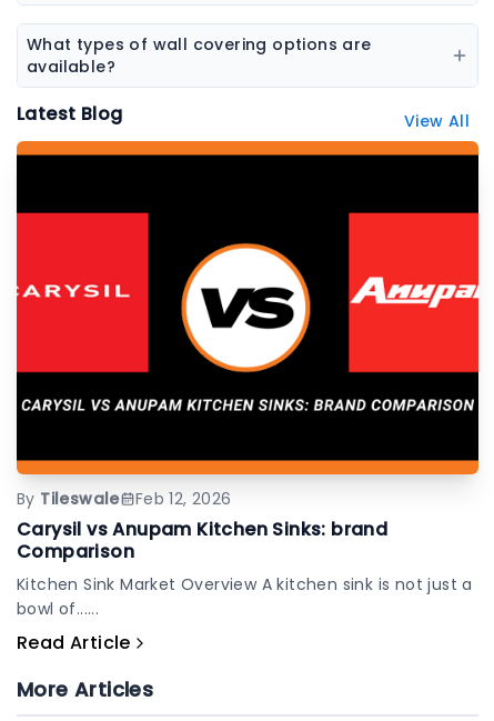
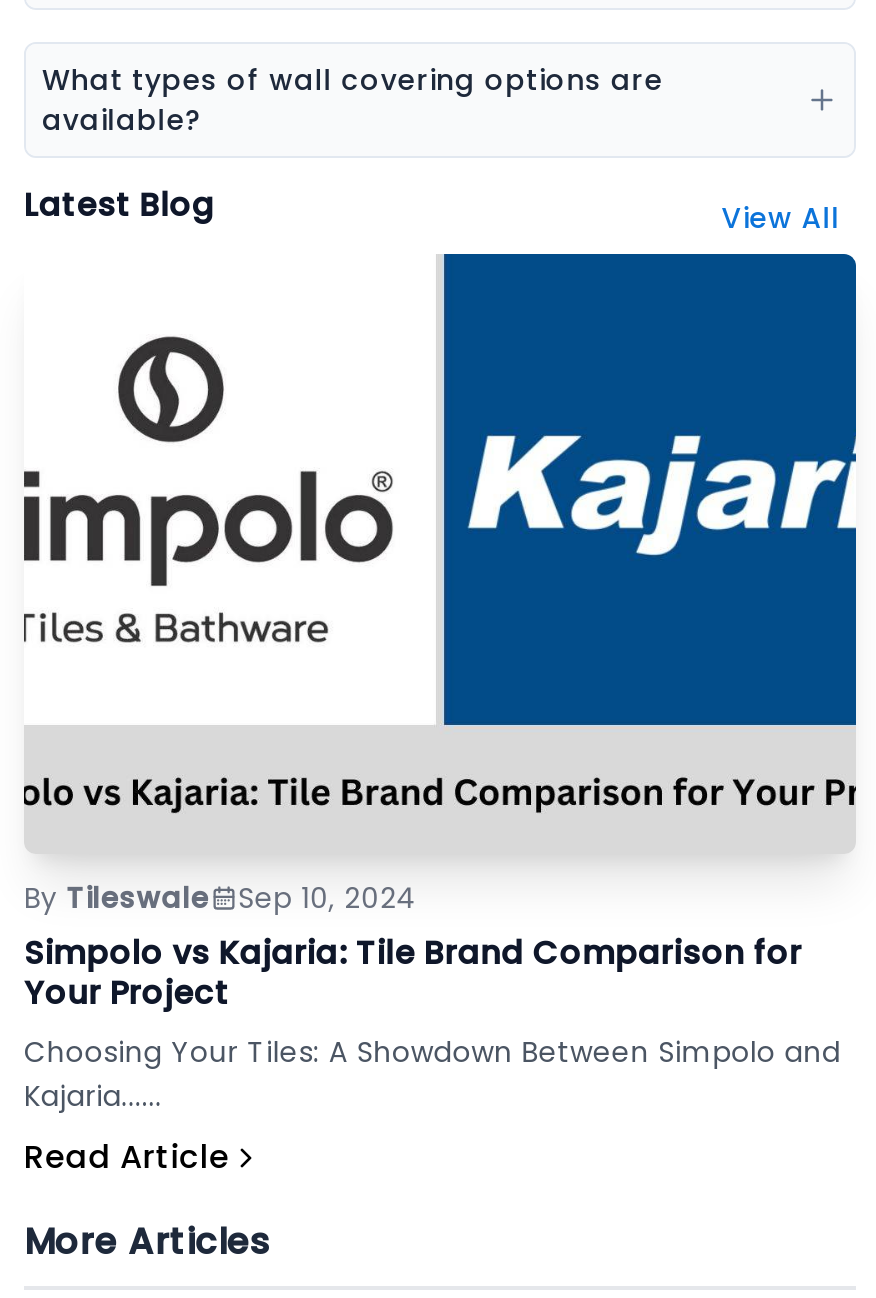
- [image]
- Feb 12, 2026
- Carysil vs Anupam Kitchen Sinks: brand
- Comparison
- Kitchen Sink Market Overview A kitchen sink is not just a
- bowl of......
+ [image]
+ Sep 10, 2024
+ Simpolo vs Kajaria: Tile Brand Comparison for
+ Your Project
+ Choosing Your Tiles: A Showdown Between Simpolo and
+ Kajaria......
